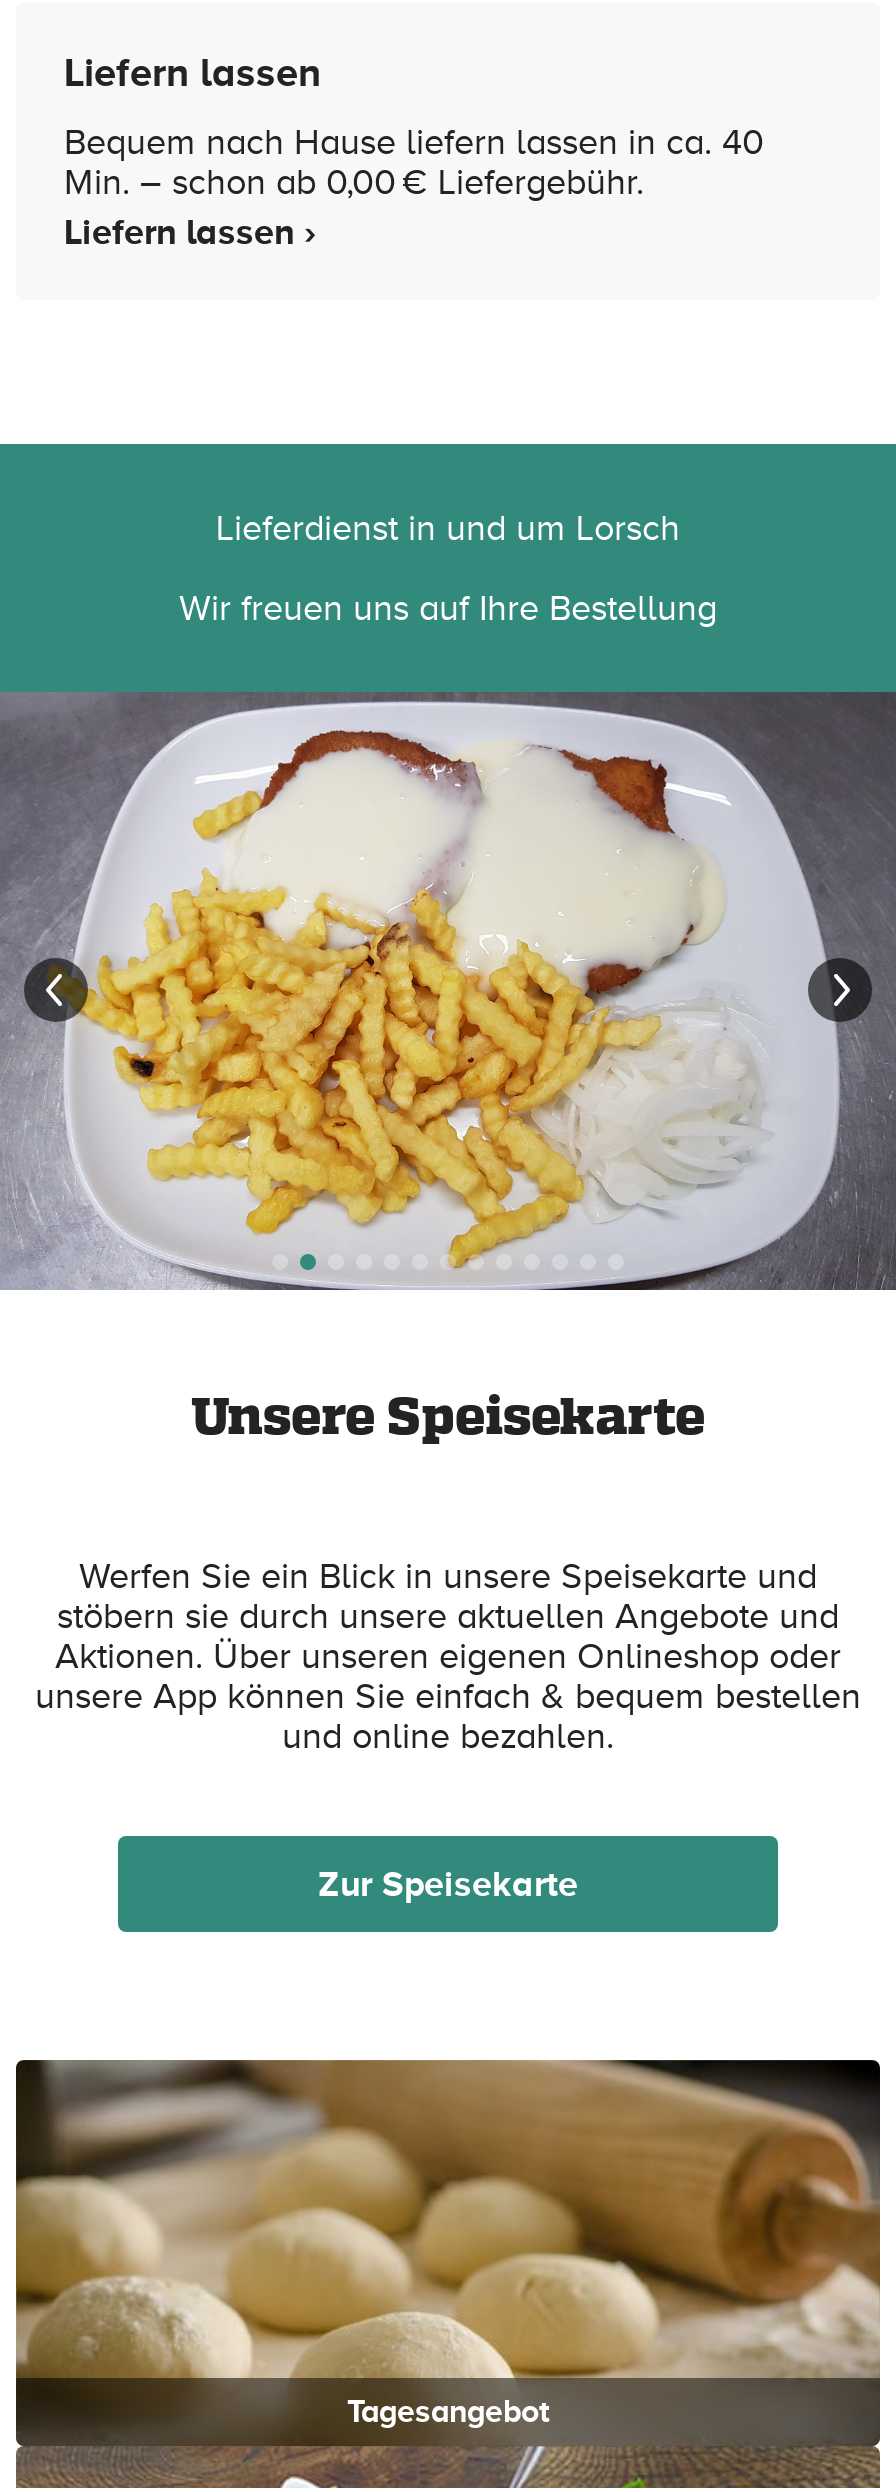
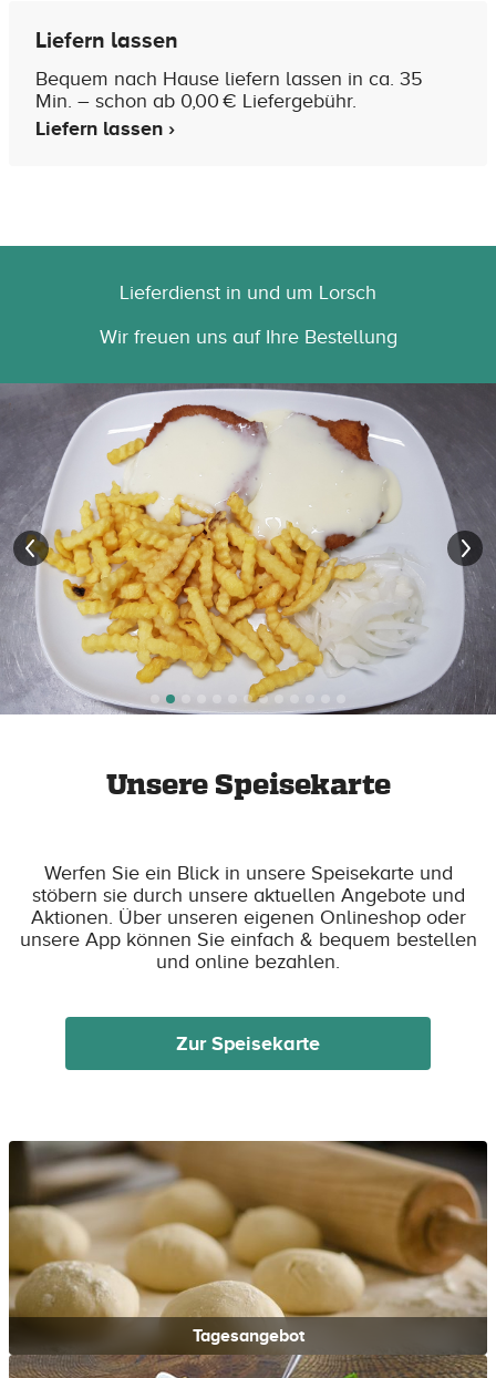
- Bequem nach Hause liefern lassen in ca. 40
+ Bequem nach Hause liefern lassen in ca. 35
